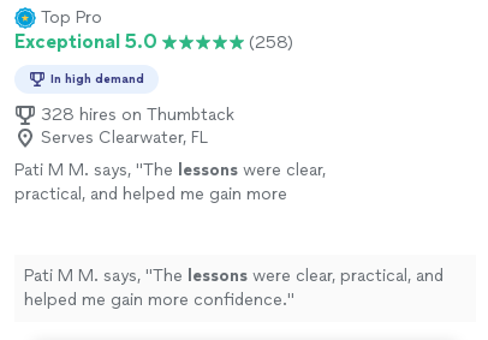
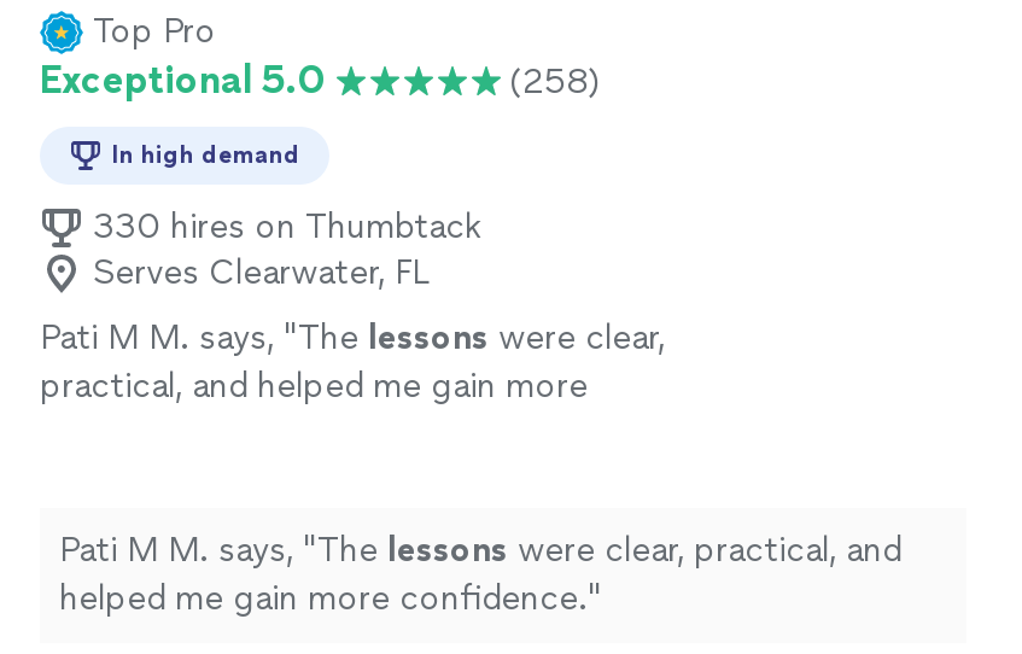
- 328 hires on Thumbtack
+ 330 hires on Thumbtack
